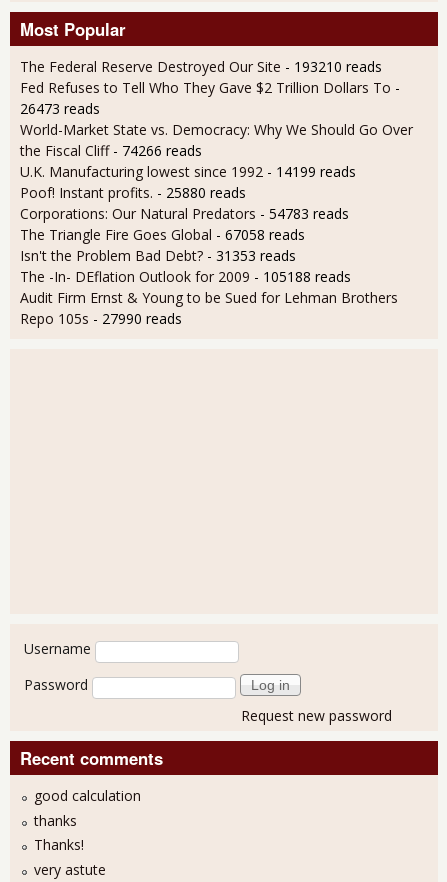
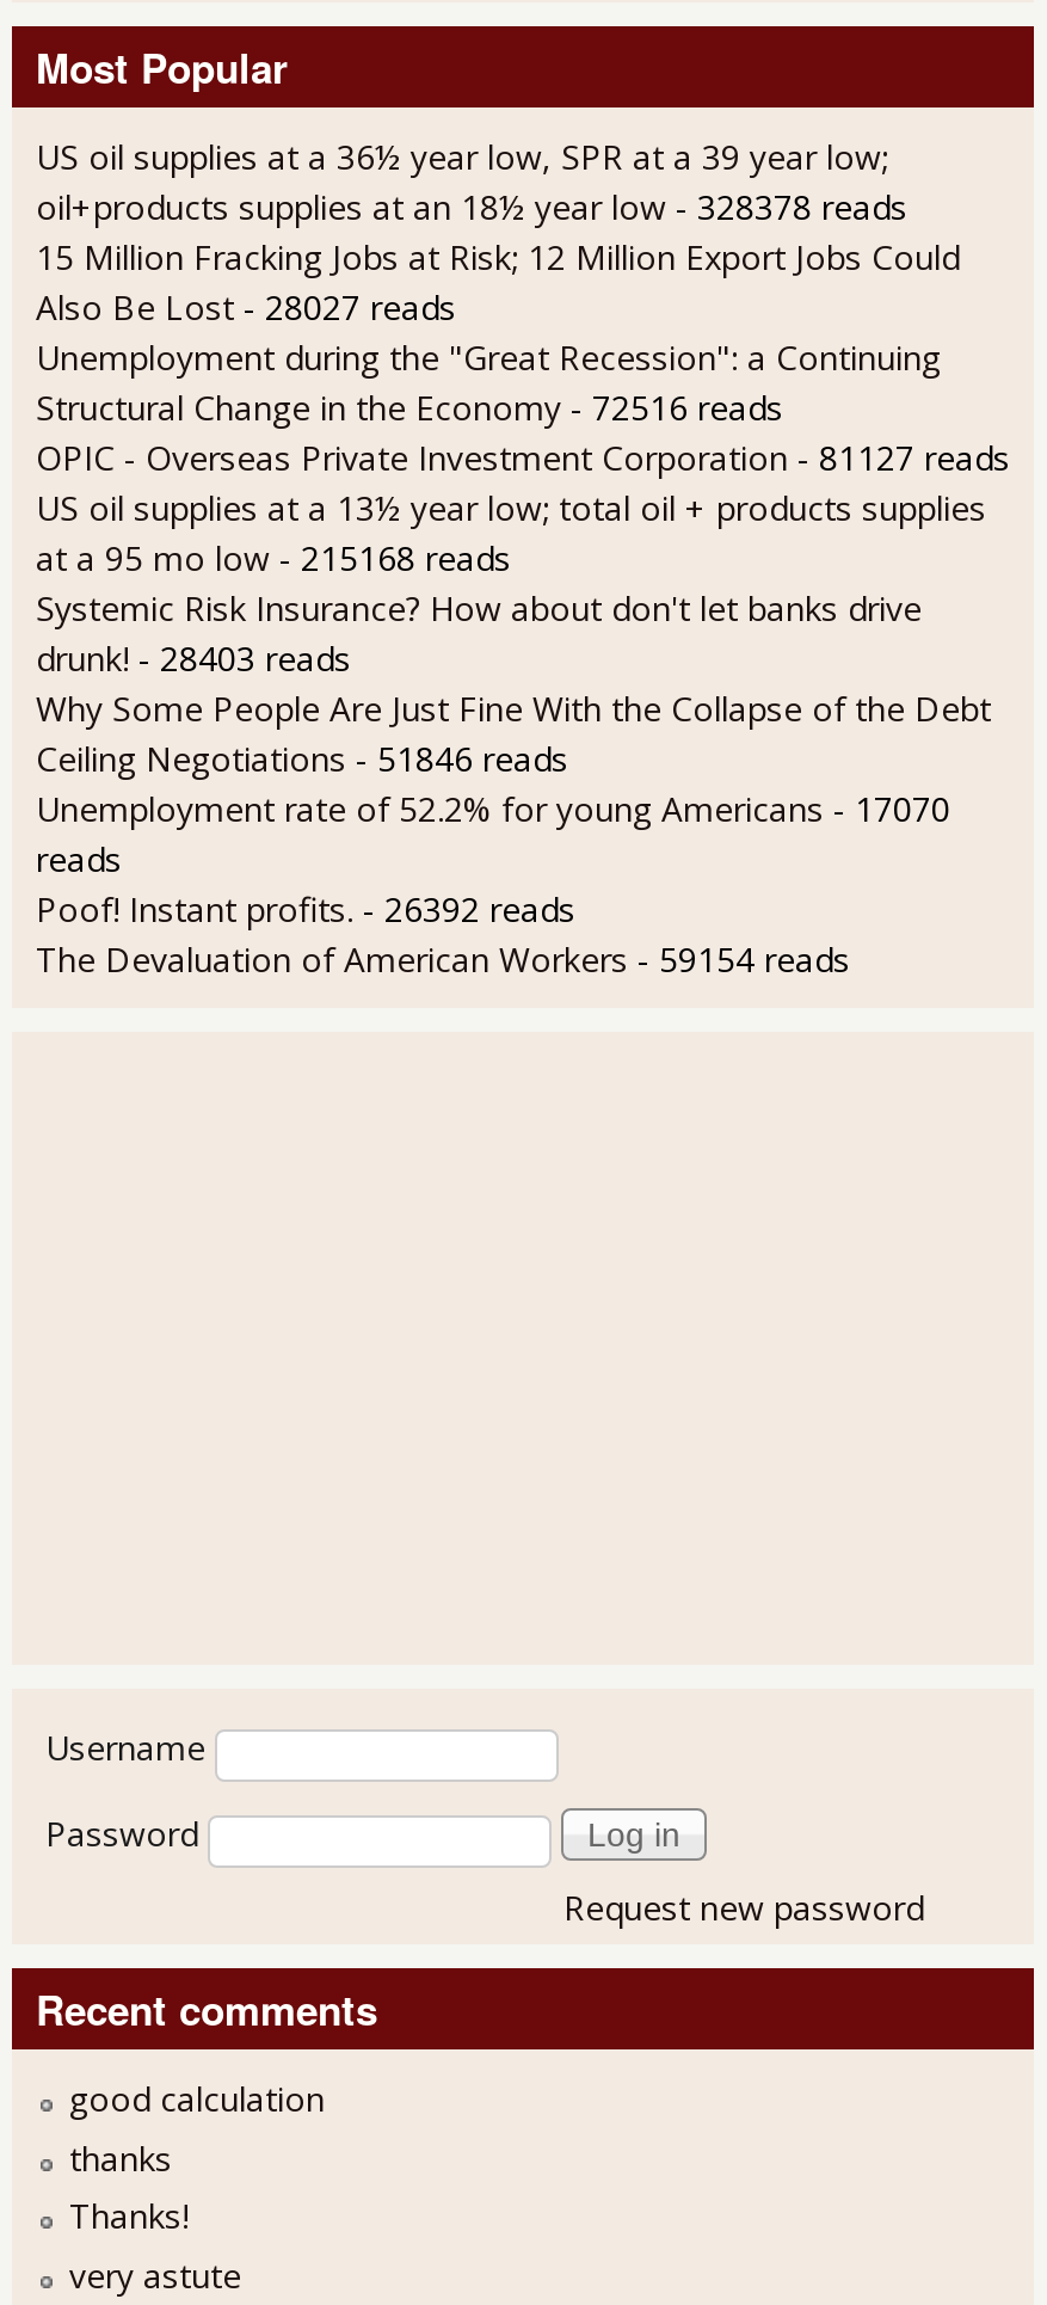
- The Federal Reserve Destroyed Our Site - 193210 reads
- Fed Refuses to Tell Who They Gave $2 Trillion Dollars To -
- 26473 reads
- World-Market State vs. Democracy: Why We Should Go Over
- the Fiscal Cliff - 74266 reads
- U.K. Manufacturing lowest since 1992 - 14199 reads
- Poof! Instant profits. - 25880 reads
- Corporations: Our Natural Predators - 54783 reads
- The Triangle Fire Goes Global - 67058 reads
- Isn't the Problem Bad Debt? - 31353 reads
- The -In- DEflation Outlook for 2009 - 105188 reads
- Audit Firm Ernst & Young to be Sued for Lehman Brothers
- Repo 105s - 27990 reads
+ US oil supplies at a 36½ year low, SPR at a 39 year low;
+ oil+products supplies at an 18½ year low - 328378 reads
+ 15 Million Fracking Jobs at Risk; 12 Million Export Jobs Could
+ Also Be Lost - 28027 reads
+ Unemployment during the "Great Recession": a Continuing
+ Structural Change in the Economy - 72516 reads
+ OPIC - Overseas Private Investment Corporation - 81127 reads
+ US oil supplies at a 13½ year low; total oil + products supplies
+ at a 95 mo low - 215168 reads
+ Systemic Risk Insurance? How about don't let banks drive
+ drunk! - 28403 reads
+ Why Some People Are Just Fine With the Collapse of the Debt
+ Ceiling Negotiations - 51846 reads
+ Unemployment rate of 52.2% for young Americans - 17070
+ reads
+ Poof! Instant profits. - 26392 reads
+ The Devaluation of American Workers - 59154 reads
